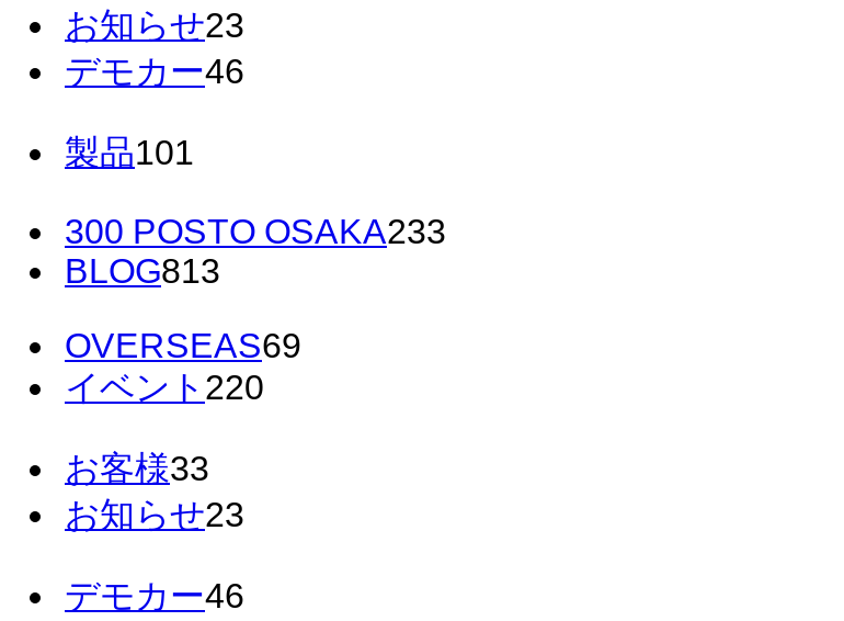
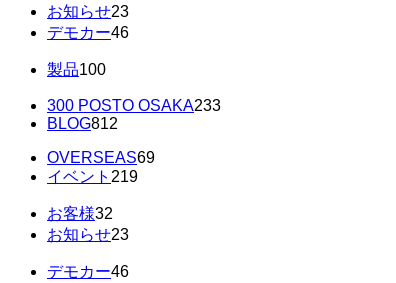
- 製品101
+ 製品100

- BLOG813
+ BLOG812

- イベント220
+ イベント219

- お客様33
+ お客様32
